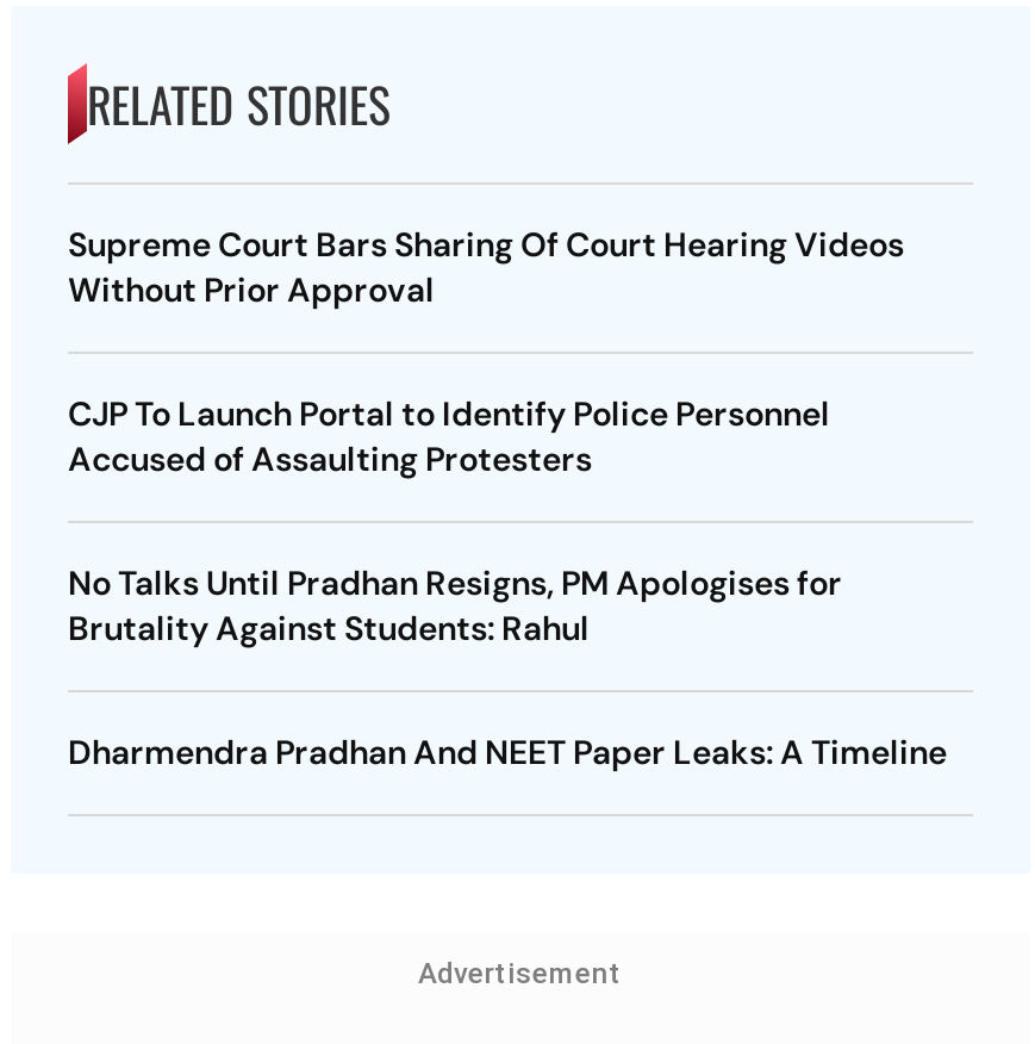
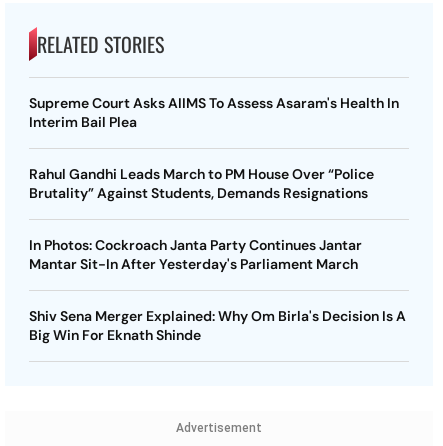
- Supreme Court Bars Sharing Of Court Hearing Videos
- Without Prior Approval
+ Supreme Court Asks AIIMS To Assess Asaram's Health In
+ Interim Bail Plea

- CJP To Launch Portal to Identify Police Personnel
- Accused of Assaulting Protesters
+ Rahul Gandhi Leads March to PM House Over “Police
+ Brutality” Against Students, Demands Resignations

- No Talks Until Pradhan Resigns, PM Apologises for
- Brutality Against Students: Rahul
+ In Photos: Cockroach Janta Party Continues Jantar
+ Mantar Sit-In After Yesterday's Parliament March

- Dharmendra Pradhan And NEET Paper Leaks: A Timeline
+ Shiv Sena Merger Explained: Why Om Birla's Decision Is A
+ Big Win For Eknath Shinde
